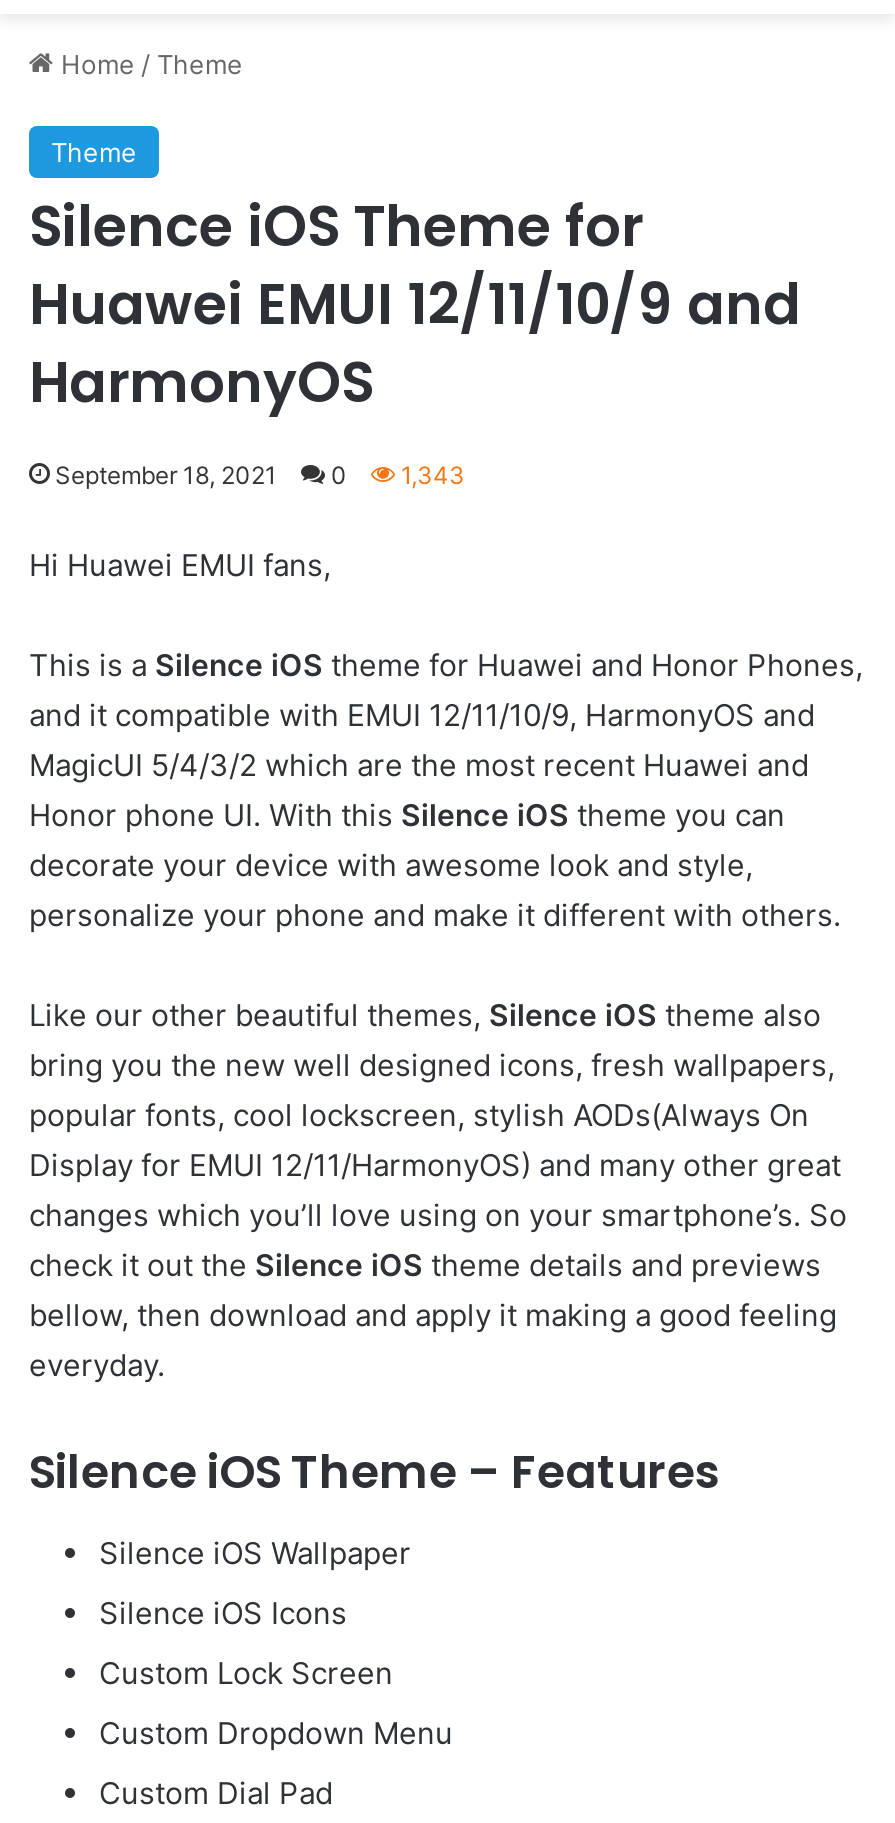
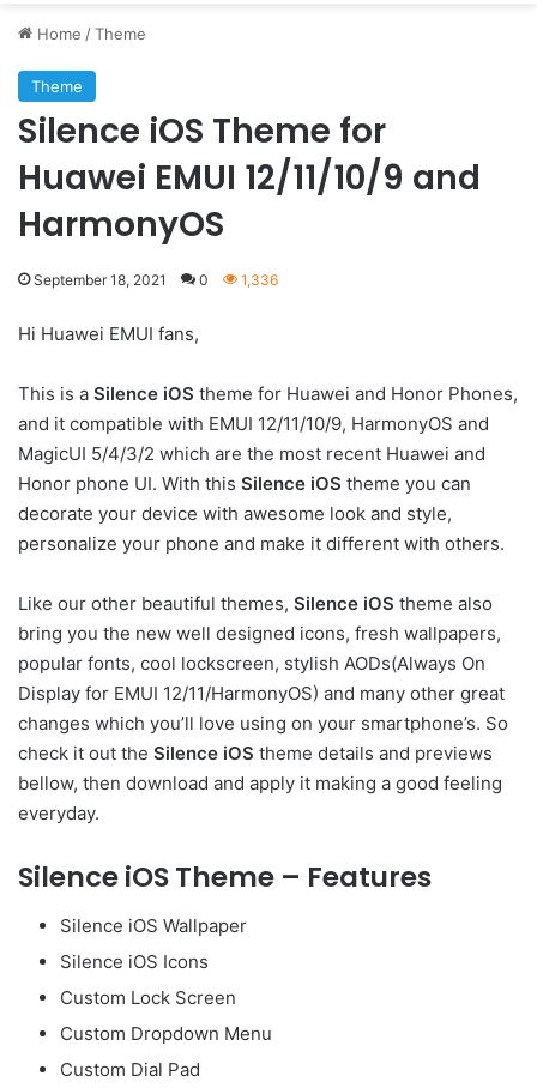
- September 18, 2021 0 1,343
+ September 18, 2021 0 1,336
